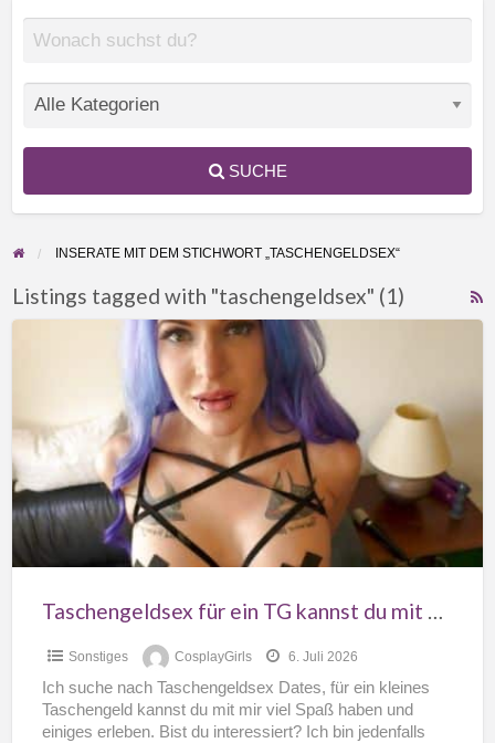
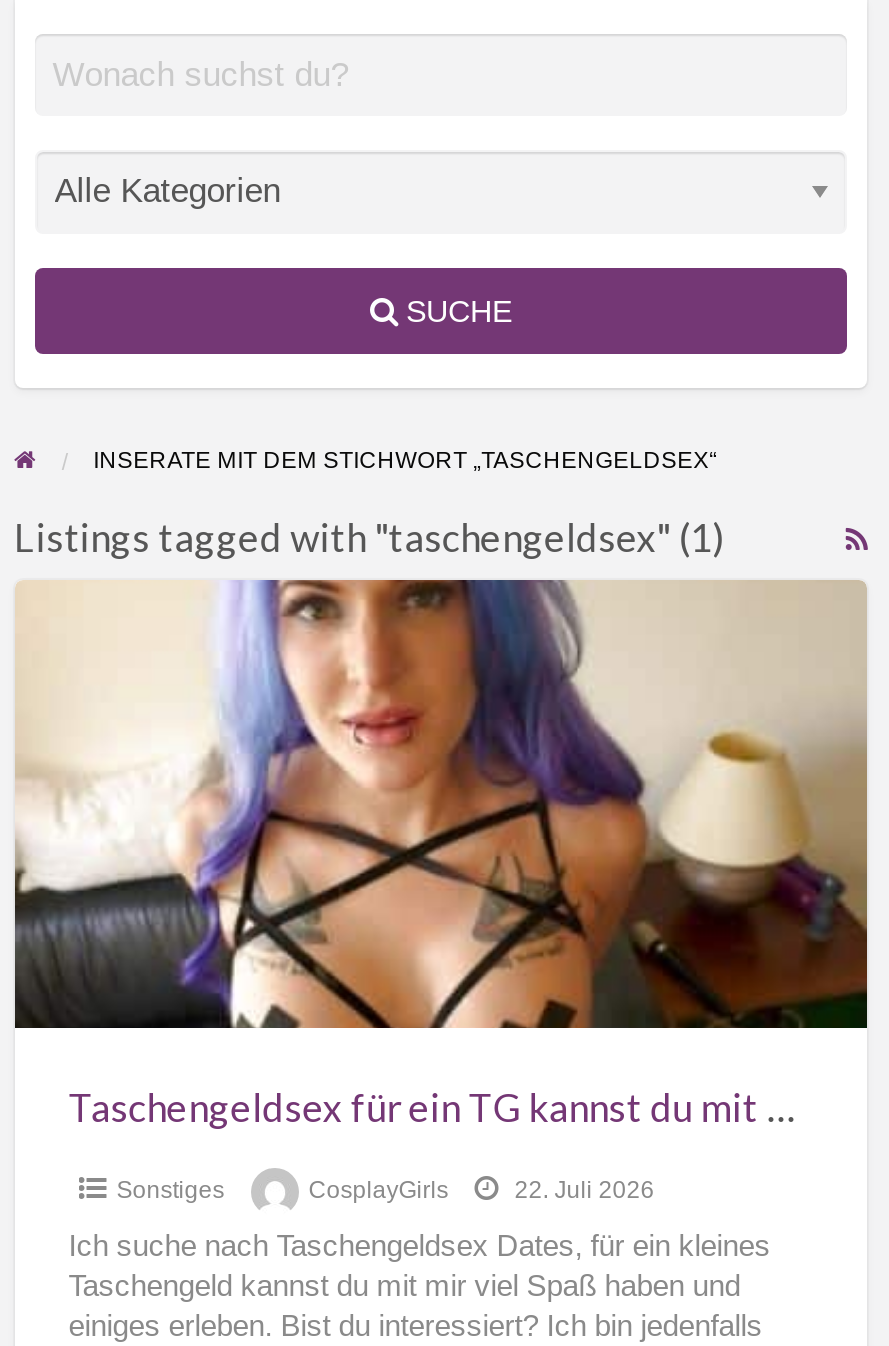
- 6. Juli 2026
+ 22. Juli 2026
